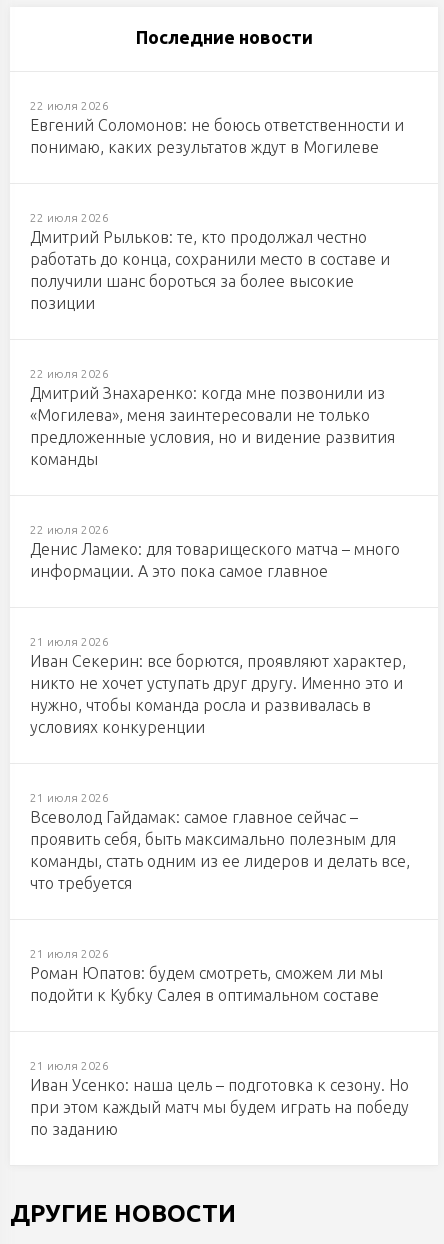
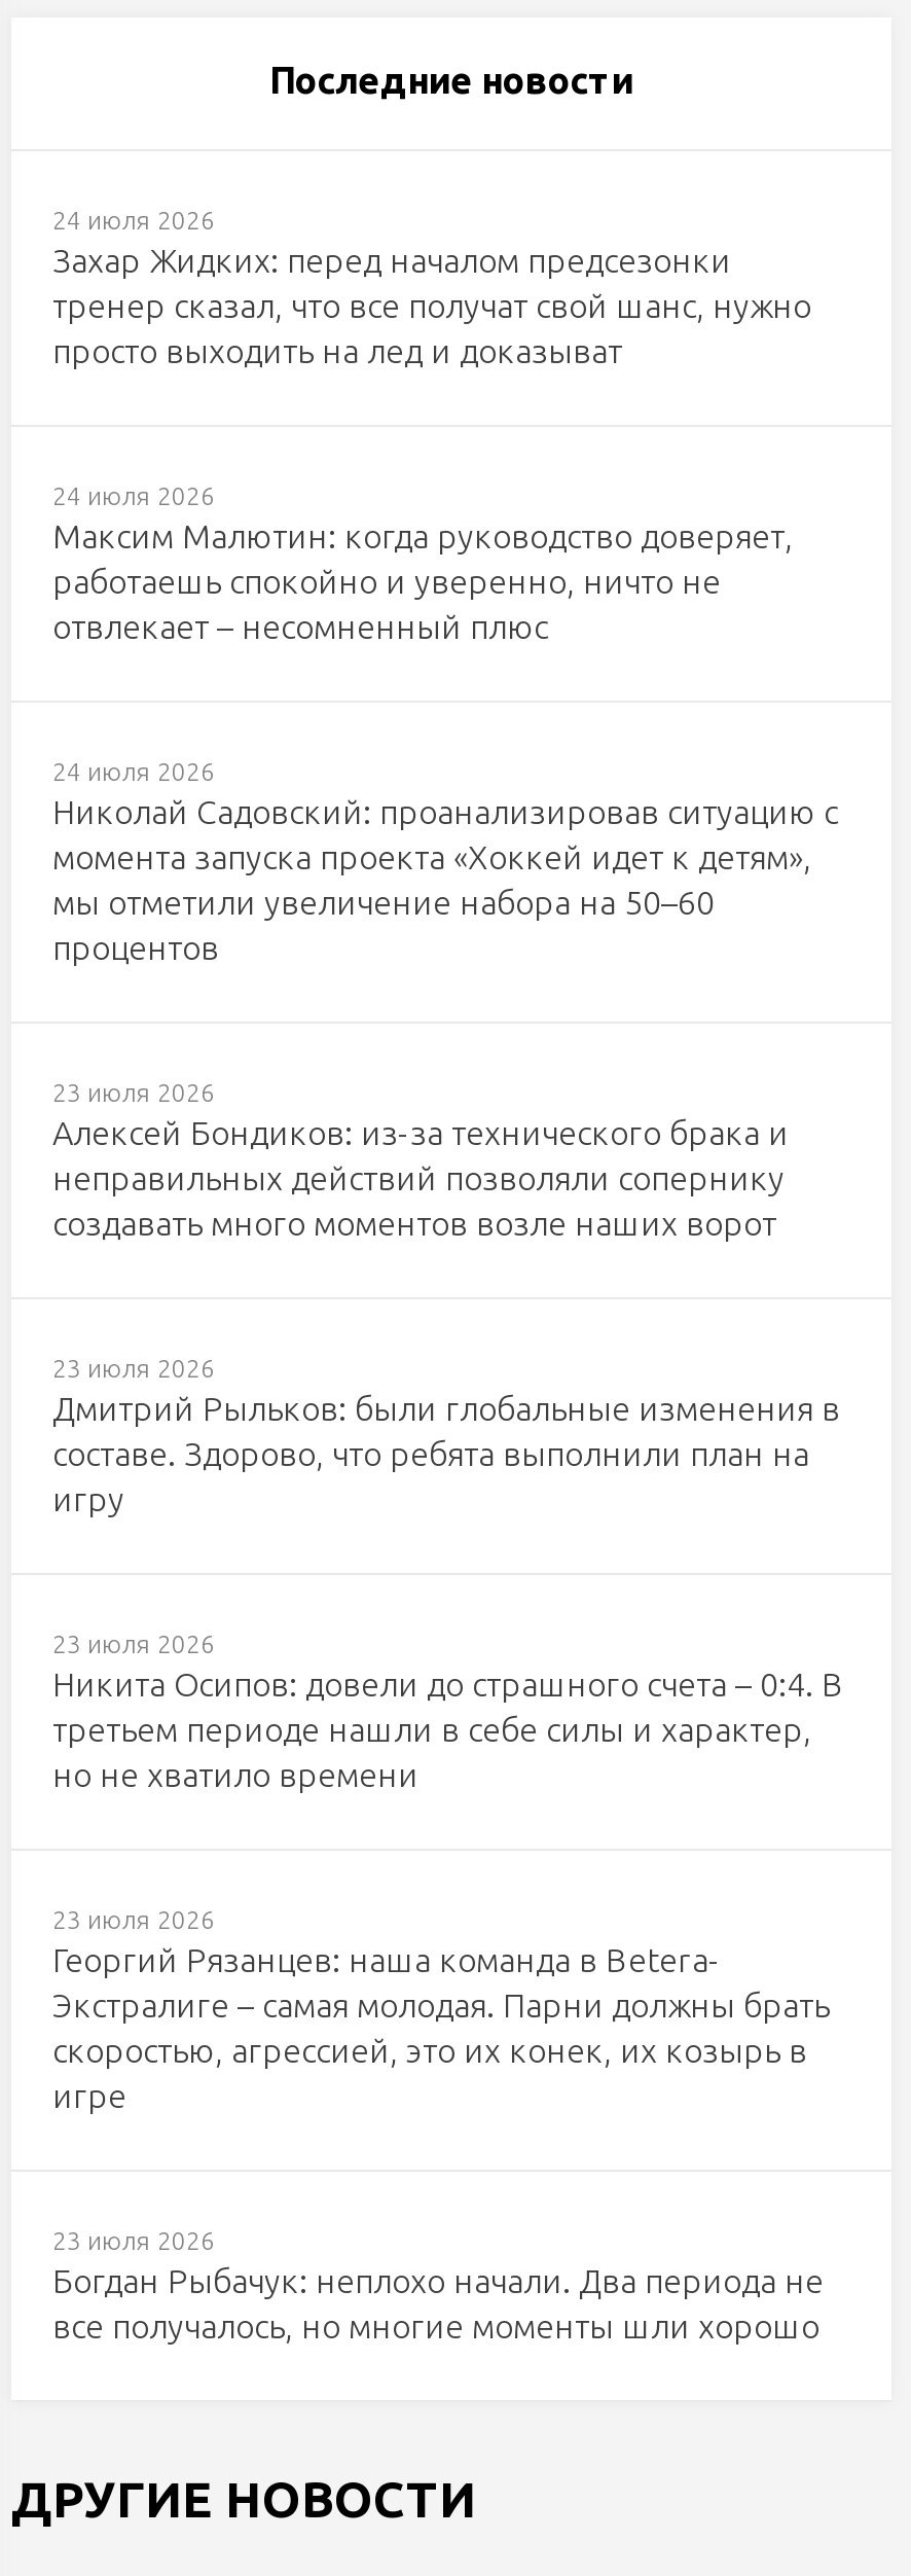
- 22 июля 2026
- Евгений Соломонов: не боюсь ответственности и
- понимаю, каких результатов ждут в Могилеве
+ 24 июля 2026
+ Захар Жидких: перед началом предсезонки
+ тренер сказал, что все получат свой шанс, нужно
+ просто выходить на лед и доказыват

- 22 июля 2026
- Дмитрий Рыльков: те, кто продолжал честно
- работать до конца, сохранили место в составе и
- получили шанс бороться за более высокие
- позиции
+ 24 июля 2026
+ Максим Малютин: когда руководство доверяет,
+ работаешь спокойно и уверенно, ничто не
+ отвлекает – несомненный плюс

- 22 июля 2026
- Дмитрий Знахаренко: когда мне позвонили из
- «Могилева», меня заинтересовали не только
- предложенные условия, но и видение развития
- команды
+ 24 июля 2026
+ Николай Садовский: проанализировав ситуацию с
+ момента запуска проекта «Хоккей идет к детям»,
+ мы отметили увеличение набора на 50–60
+ процентов

- 22 июля 2026
- Денис Ламеко: для товарищеского матча – много
- информации. А это пока самое главное
+ 23 июля 2026
+ Алексей Бондиков: из-за технического брака и
+ неправильных действий позволяли сопернику
+ создавать много моментов возле наших ворот

- 21 июля 2026
- Иван Секерин: все борются, проявляют характер,
- никто не хочет уступать друг другу. Именно это и
- нужно, чтобы команда росла и развивалась в
- условиях конкуренции
+ 23 июля 2026
+ Дмитрий Рыльков: были глобальные изменения в
+ составе. Здорово, что ребята выполнили план на
+ игру

- 21 июля 2026
- Всеволод Гайдамак: самое главное сейчас –
- проявить себя, быть максимально полезным для
- команды, стать одним из ее лидеров и делать все,
- что требуется
+ 23 июля 2026
+ Никита Осипов: довели до страшного счета – 0:4. В
+ третьем периоде нашли в себе силы и характер,
+ но не хватило времени

- 21 июля 2026
- Роман Юпатов: будем смотреть, сможем ли мы
- подойти к Кубку Салея в оптимальном составе
+ 23 июля 2026
+ Георгий Рязанцев: наша команда в Betera-
+ Экстралиге – самая молодая. Парни должны брать
+ скоростью, агрессией, это их конек, их козырь в
+ игре

- 21 июля 2026
- Иван Усенко: наша цель – подготовка к сезону. Но
- при этом каждый матч мы будем играть на победу
- по заданию
+ 23 июля 2026
+ Богдан Рыбачук: неплохо начали. Два периода не
+ все получалось, но многие моменты шли хорошо
